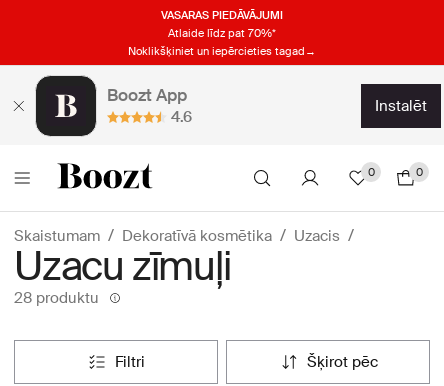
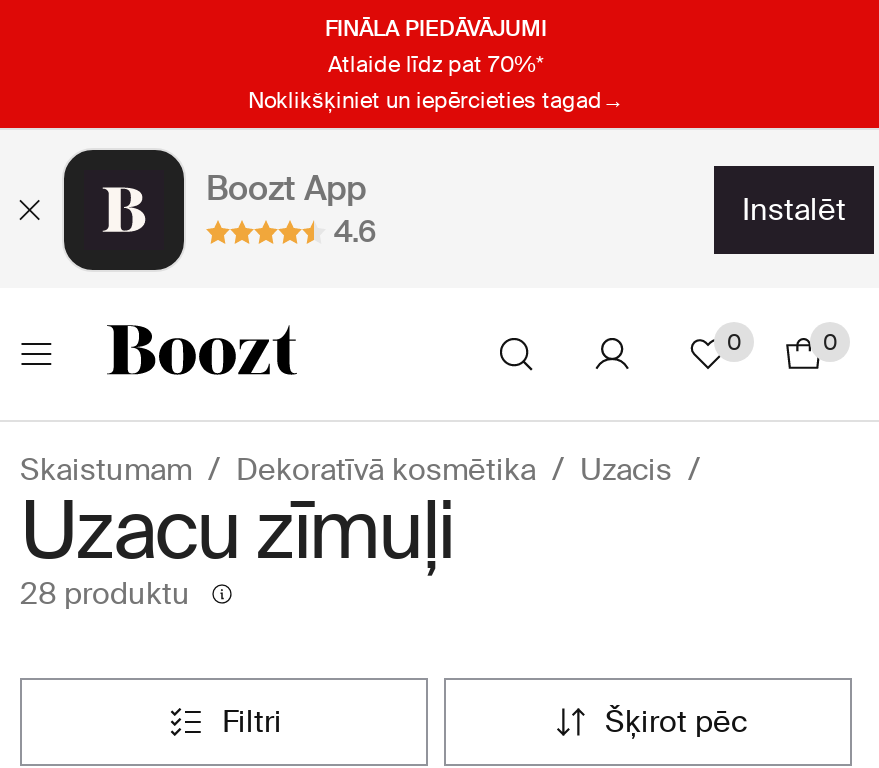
- VASARAS PIEDĀVĀJUMI
+ FINĀLA PIEDĀVĀJUMI
